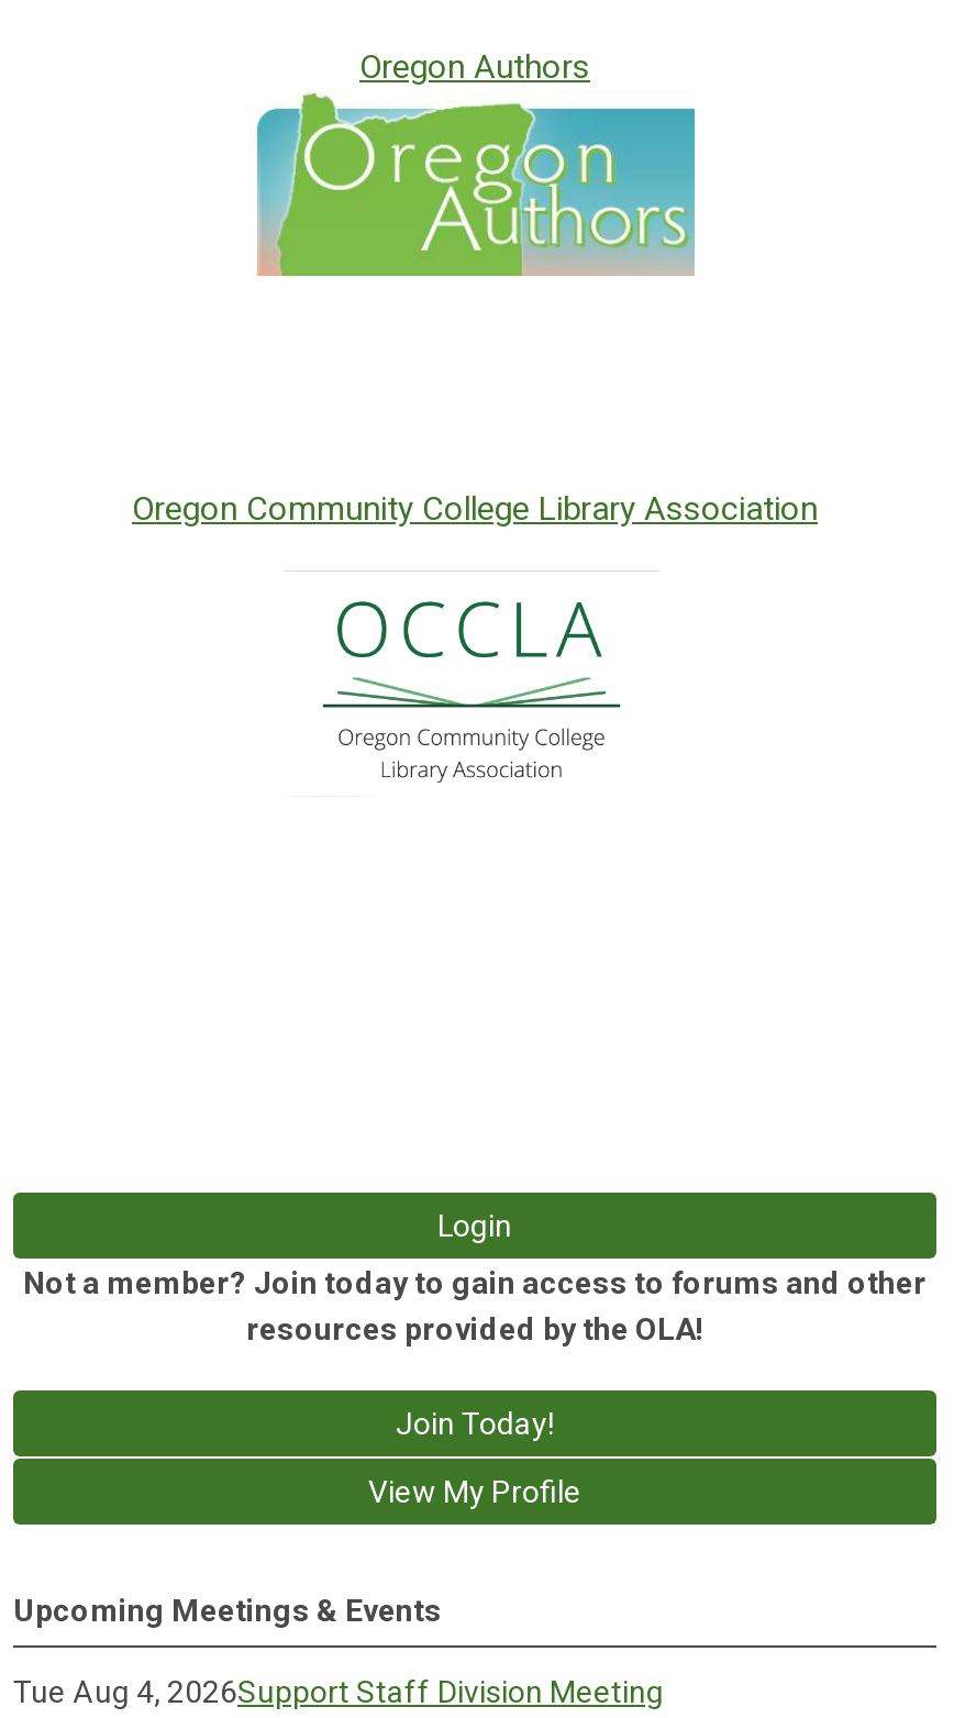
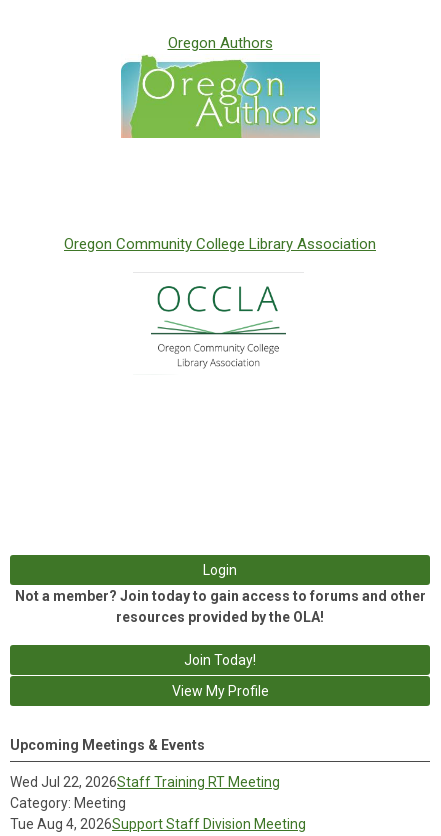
+ Wed Jul 22, 2026Staff Training RT Meeting
+ Category: Meeting
